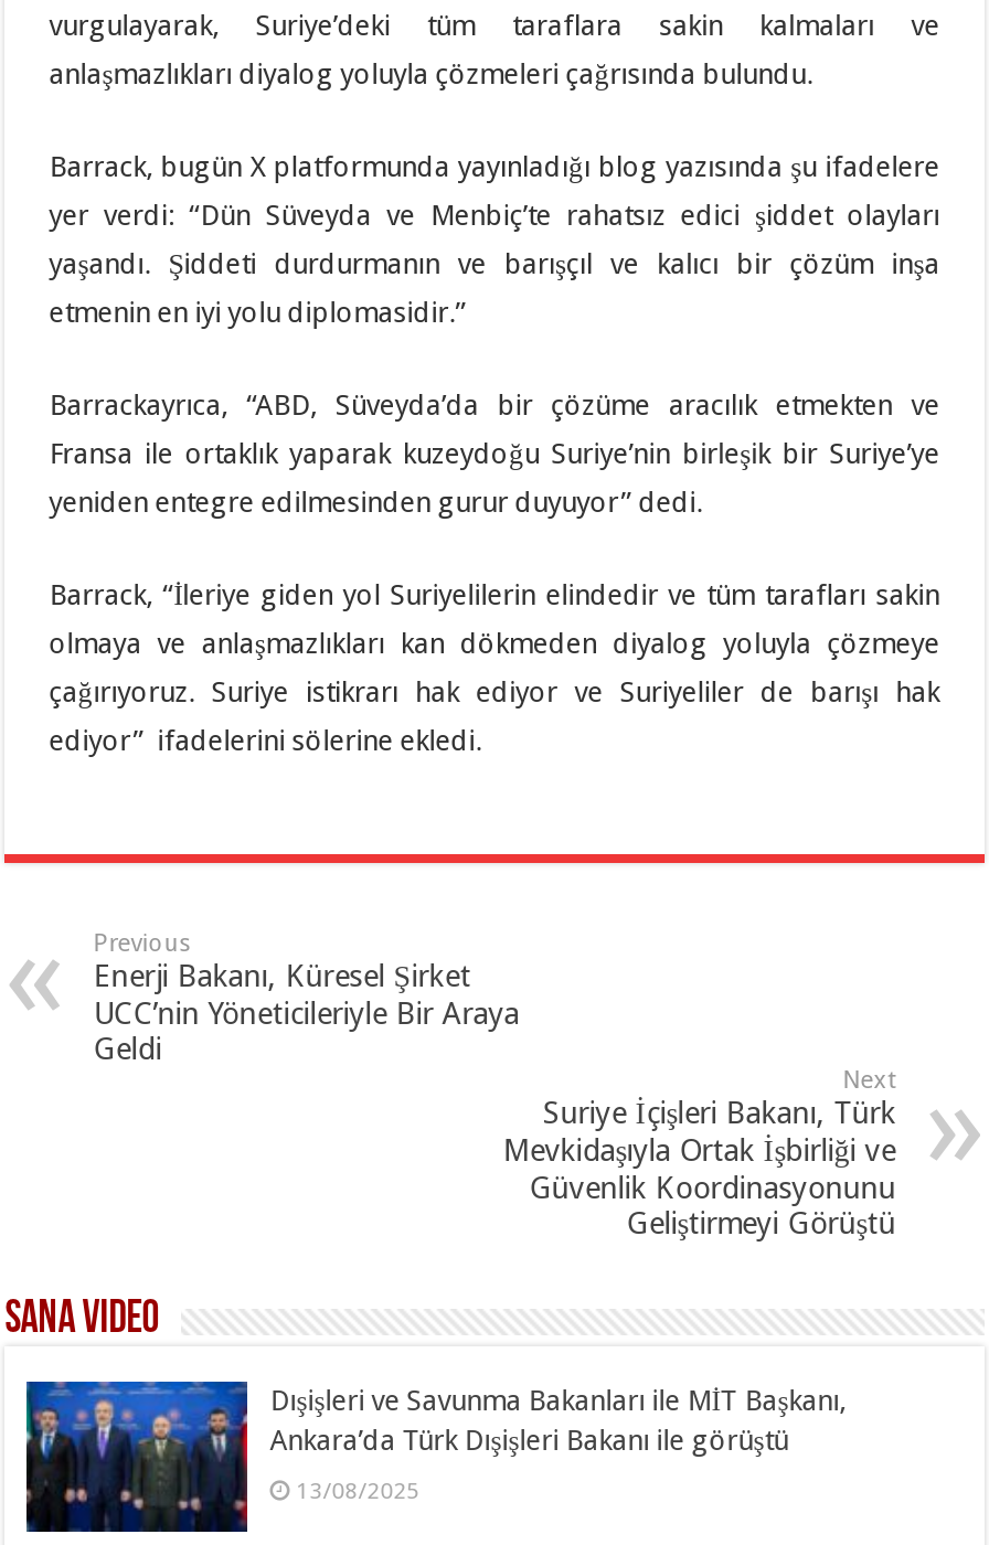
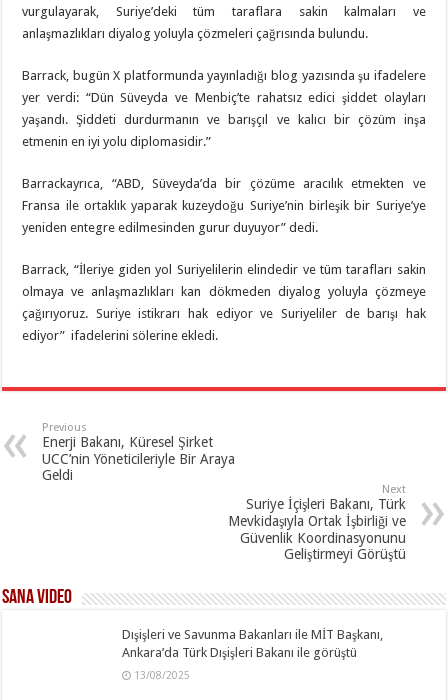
- [image]
